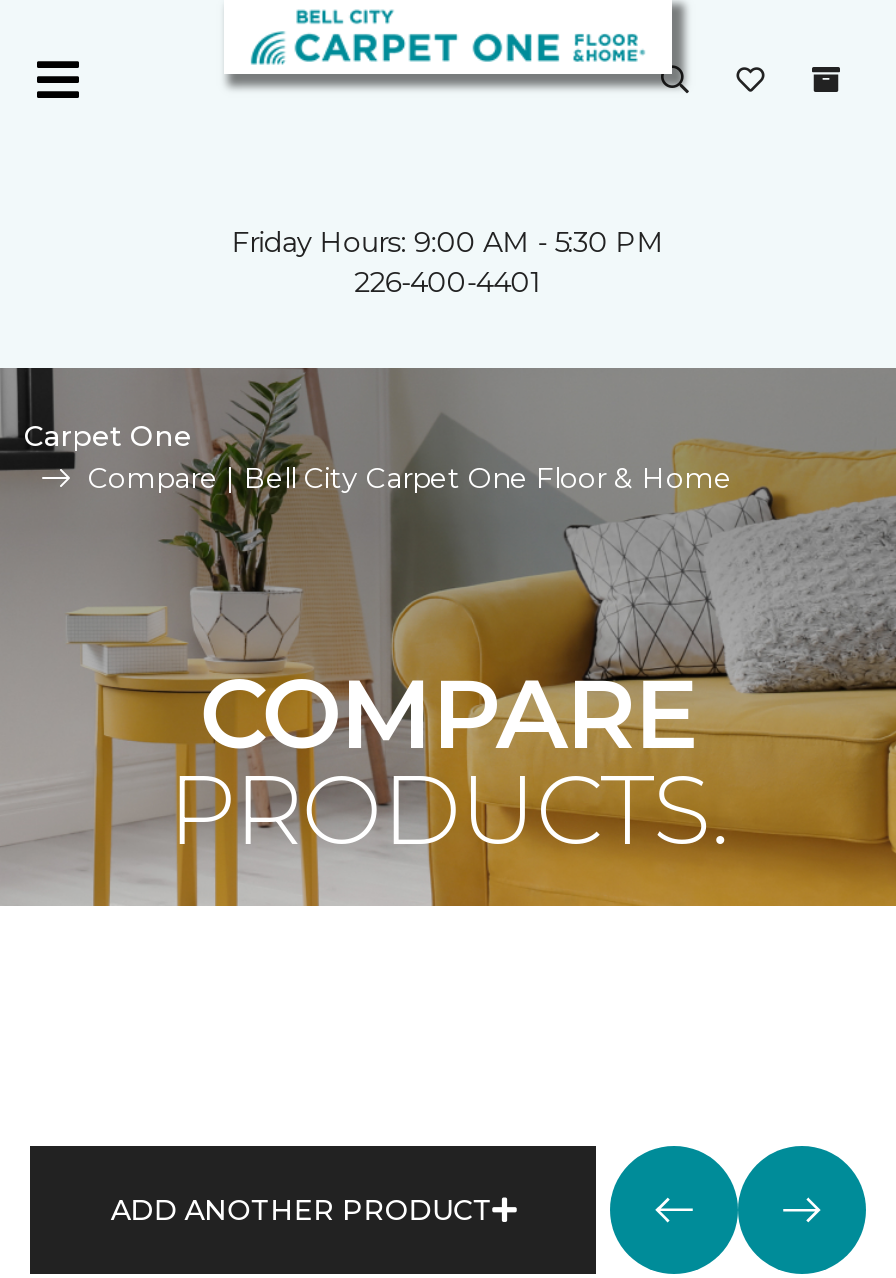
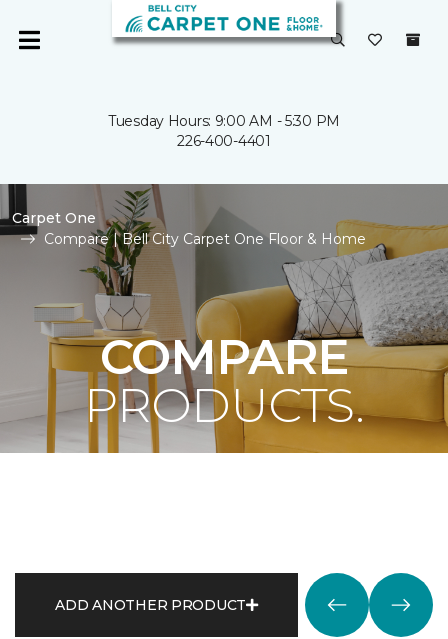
- Friday Hours: 9:00 AM - 5:30 PM
+ Tuesday Hours: 9:00 AM - 5:30 PM
